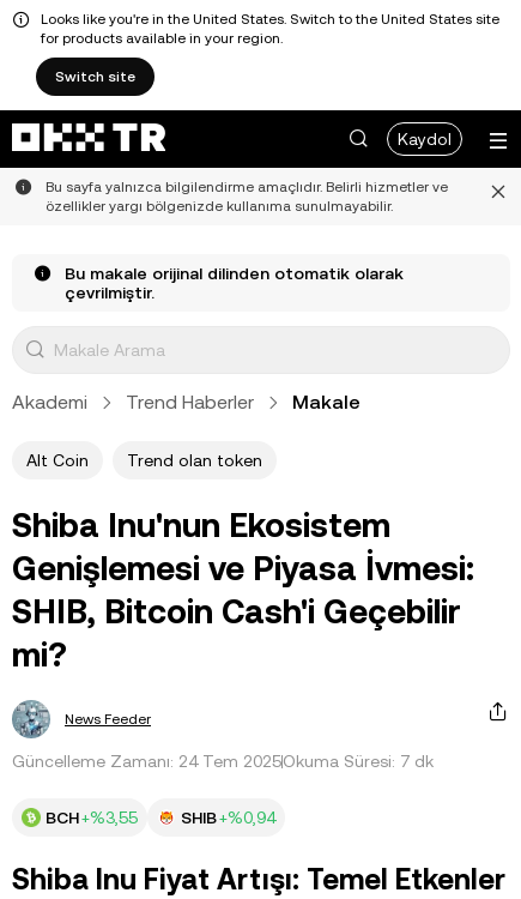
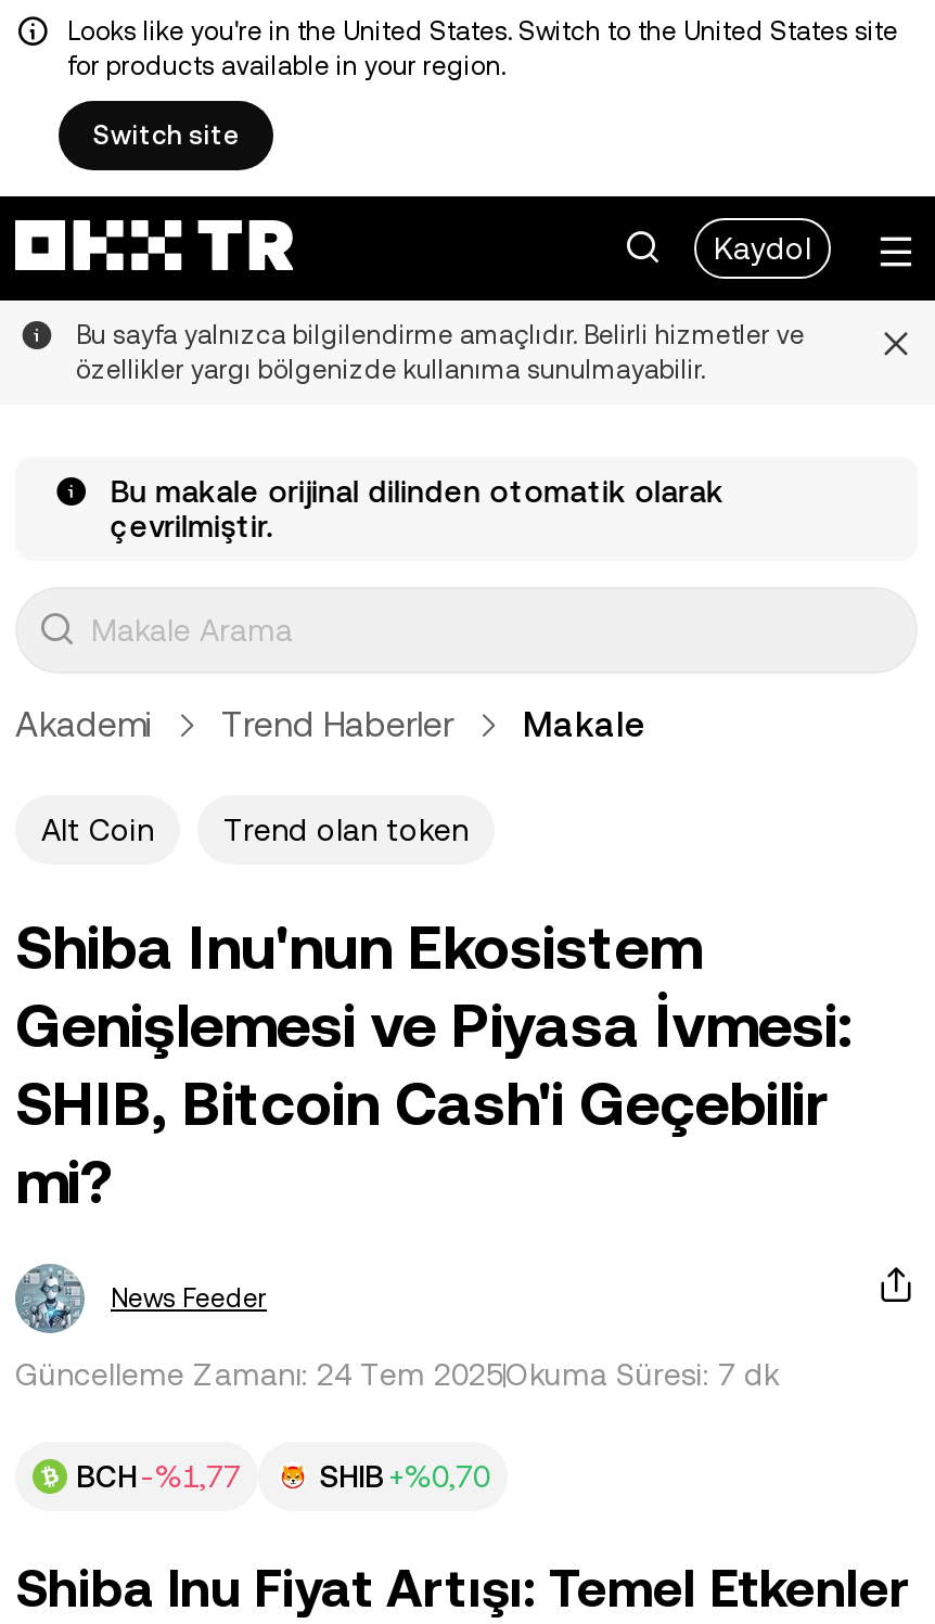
- BCH +%3,55
+ BCH -%1,77

- SHIB +%0,94
+ SHIB +%0,70
